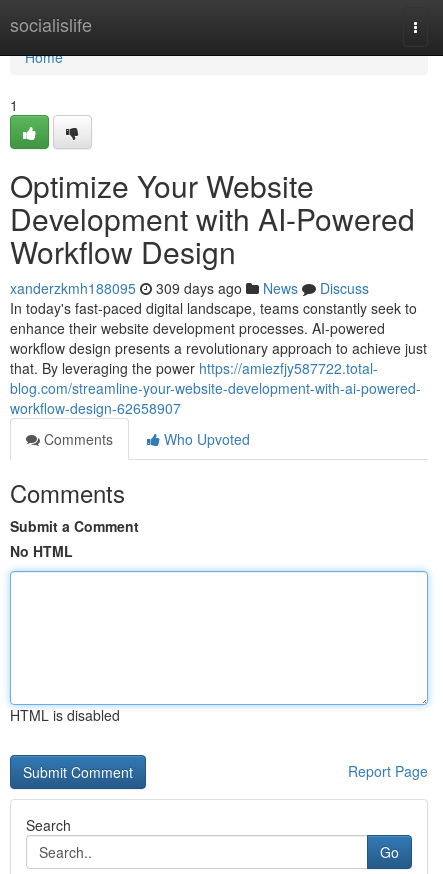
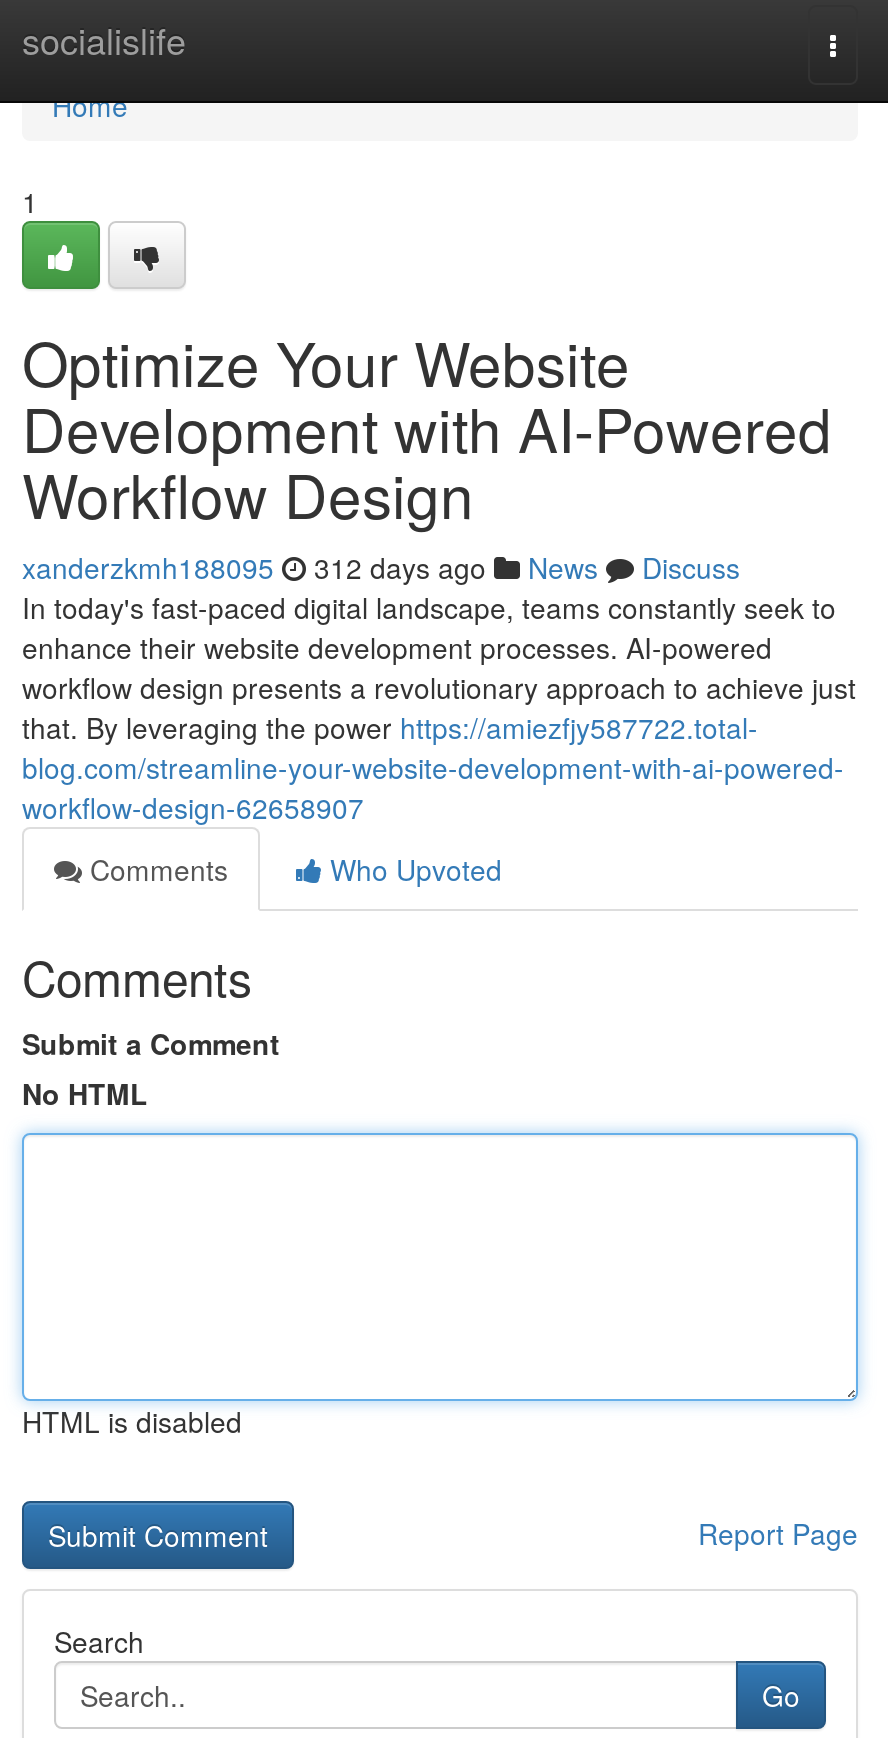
- xanderzkmh188095 309 days ago News Discuss
+ xanderzkmh188095 312 days ago News Discuss
